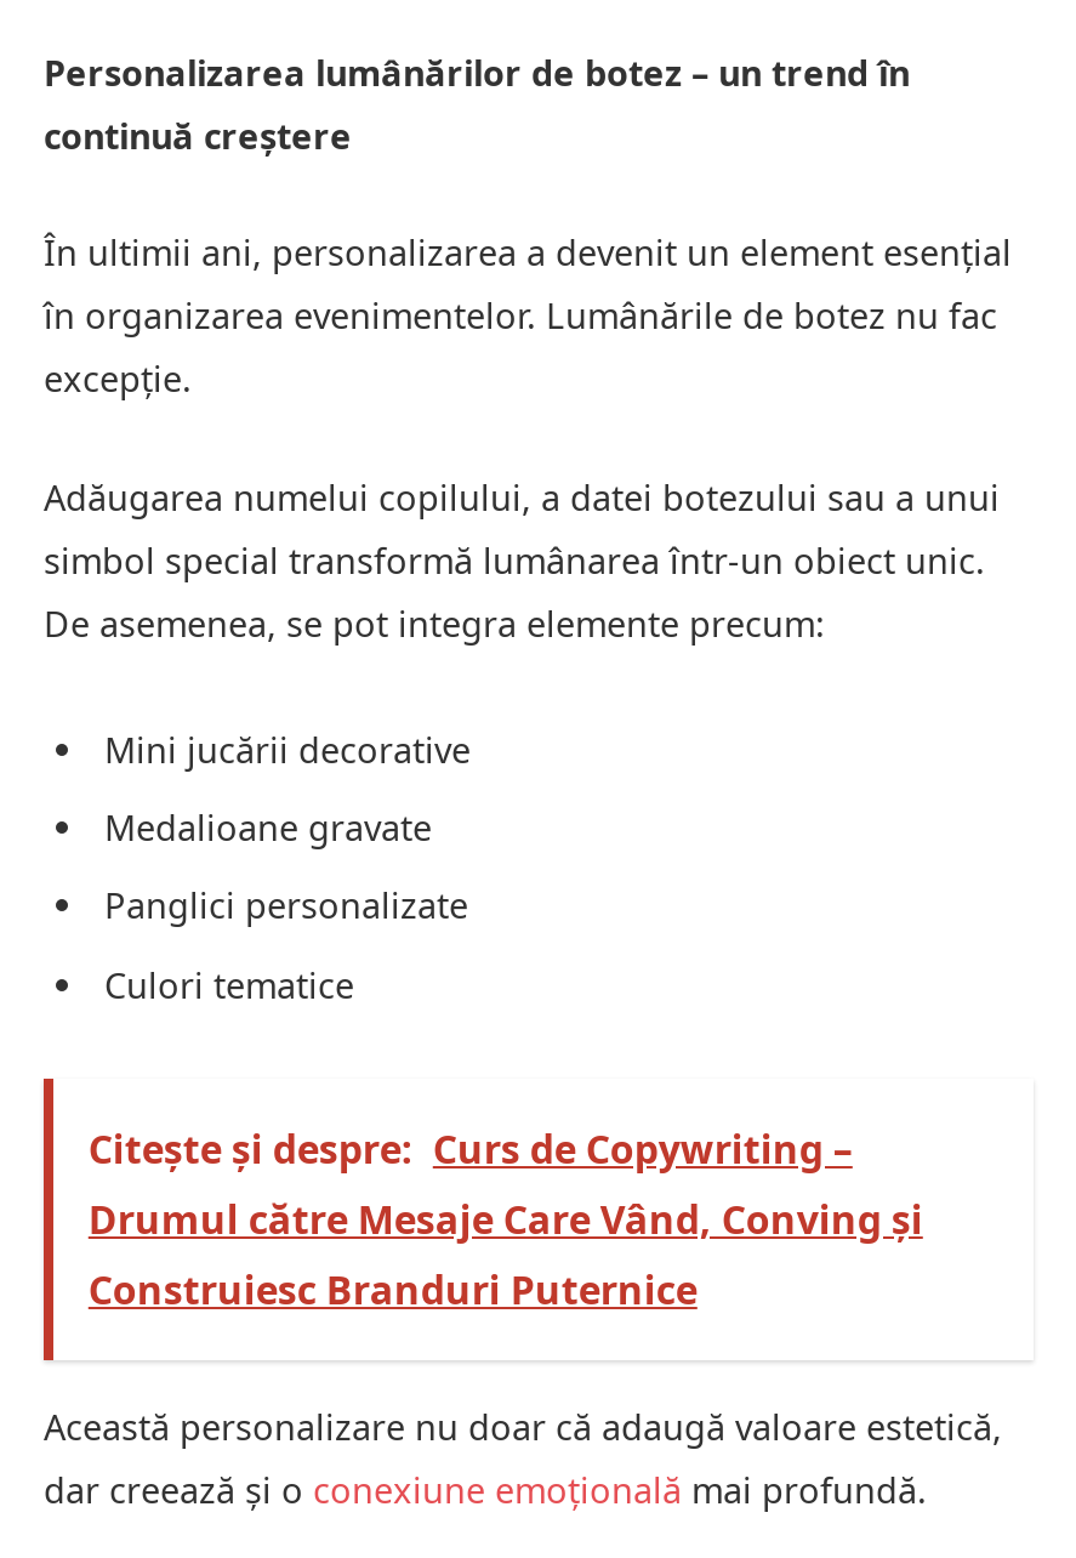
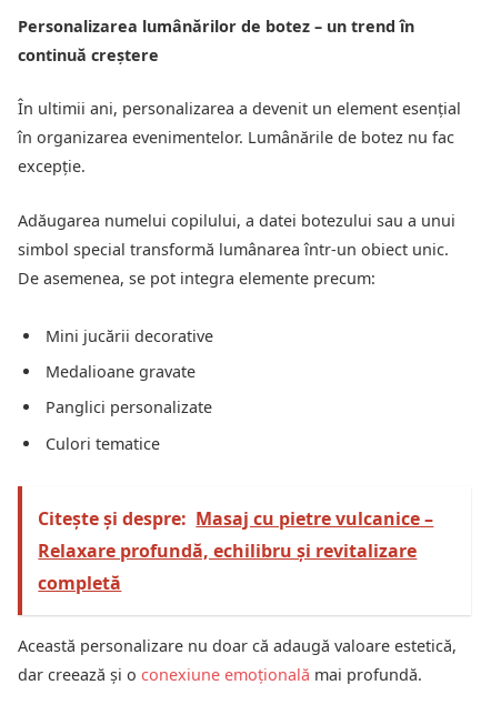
- Citește și despre: Curs de Copywriting –
- Drumul către Mesaje Care Vând, Conving și
- Construiesc Branduri Puternice
+ Citește și despre: Masaj cu pietre vulcanice –
+ Relaxare profundă, echilibru și revitalizare
+ completă
